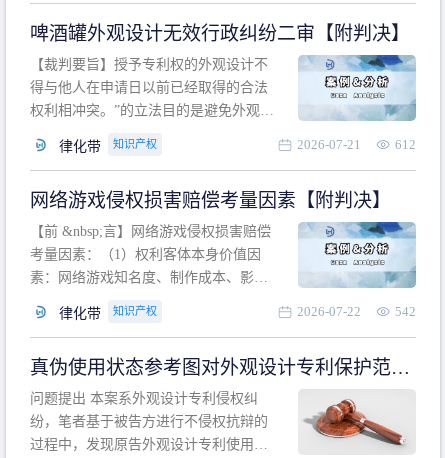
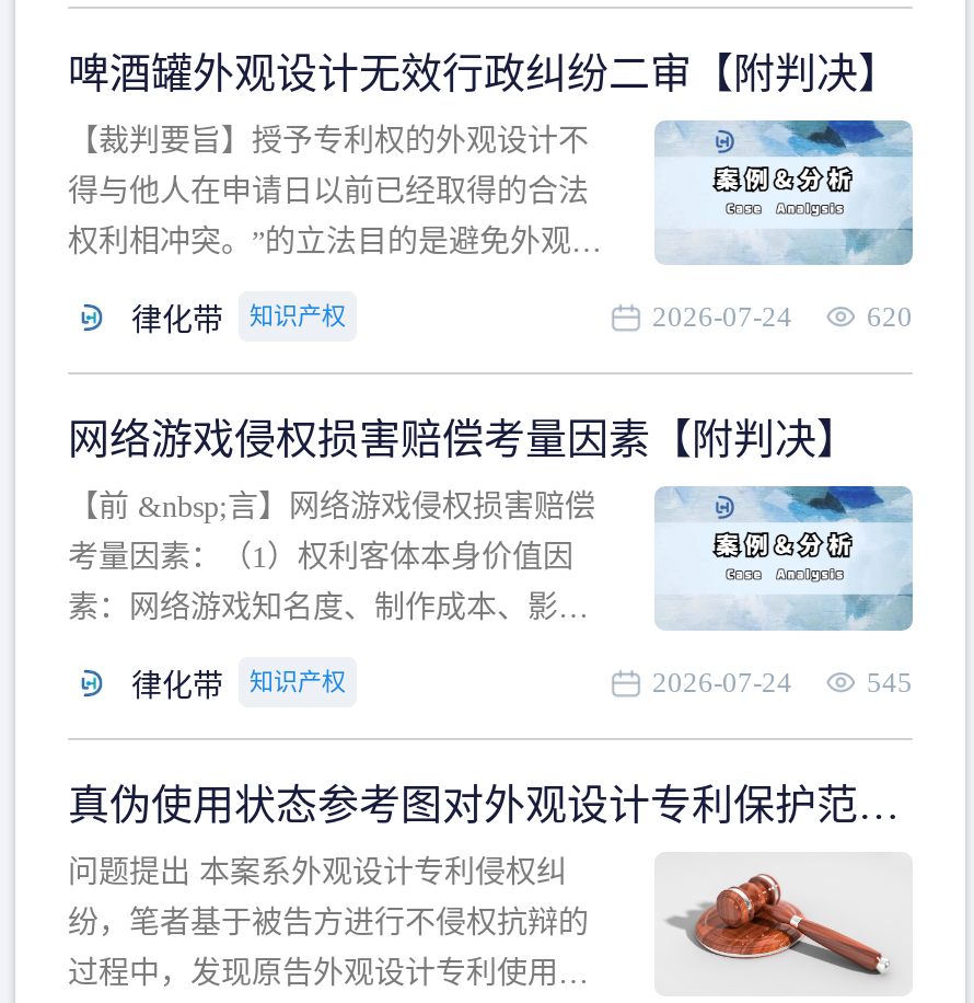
- 2026-07-21
+ 2026-07-24

- 612
+ 620

- 2026-07-22
+ 2026-07-24

- 542
+ 545
